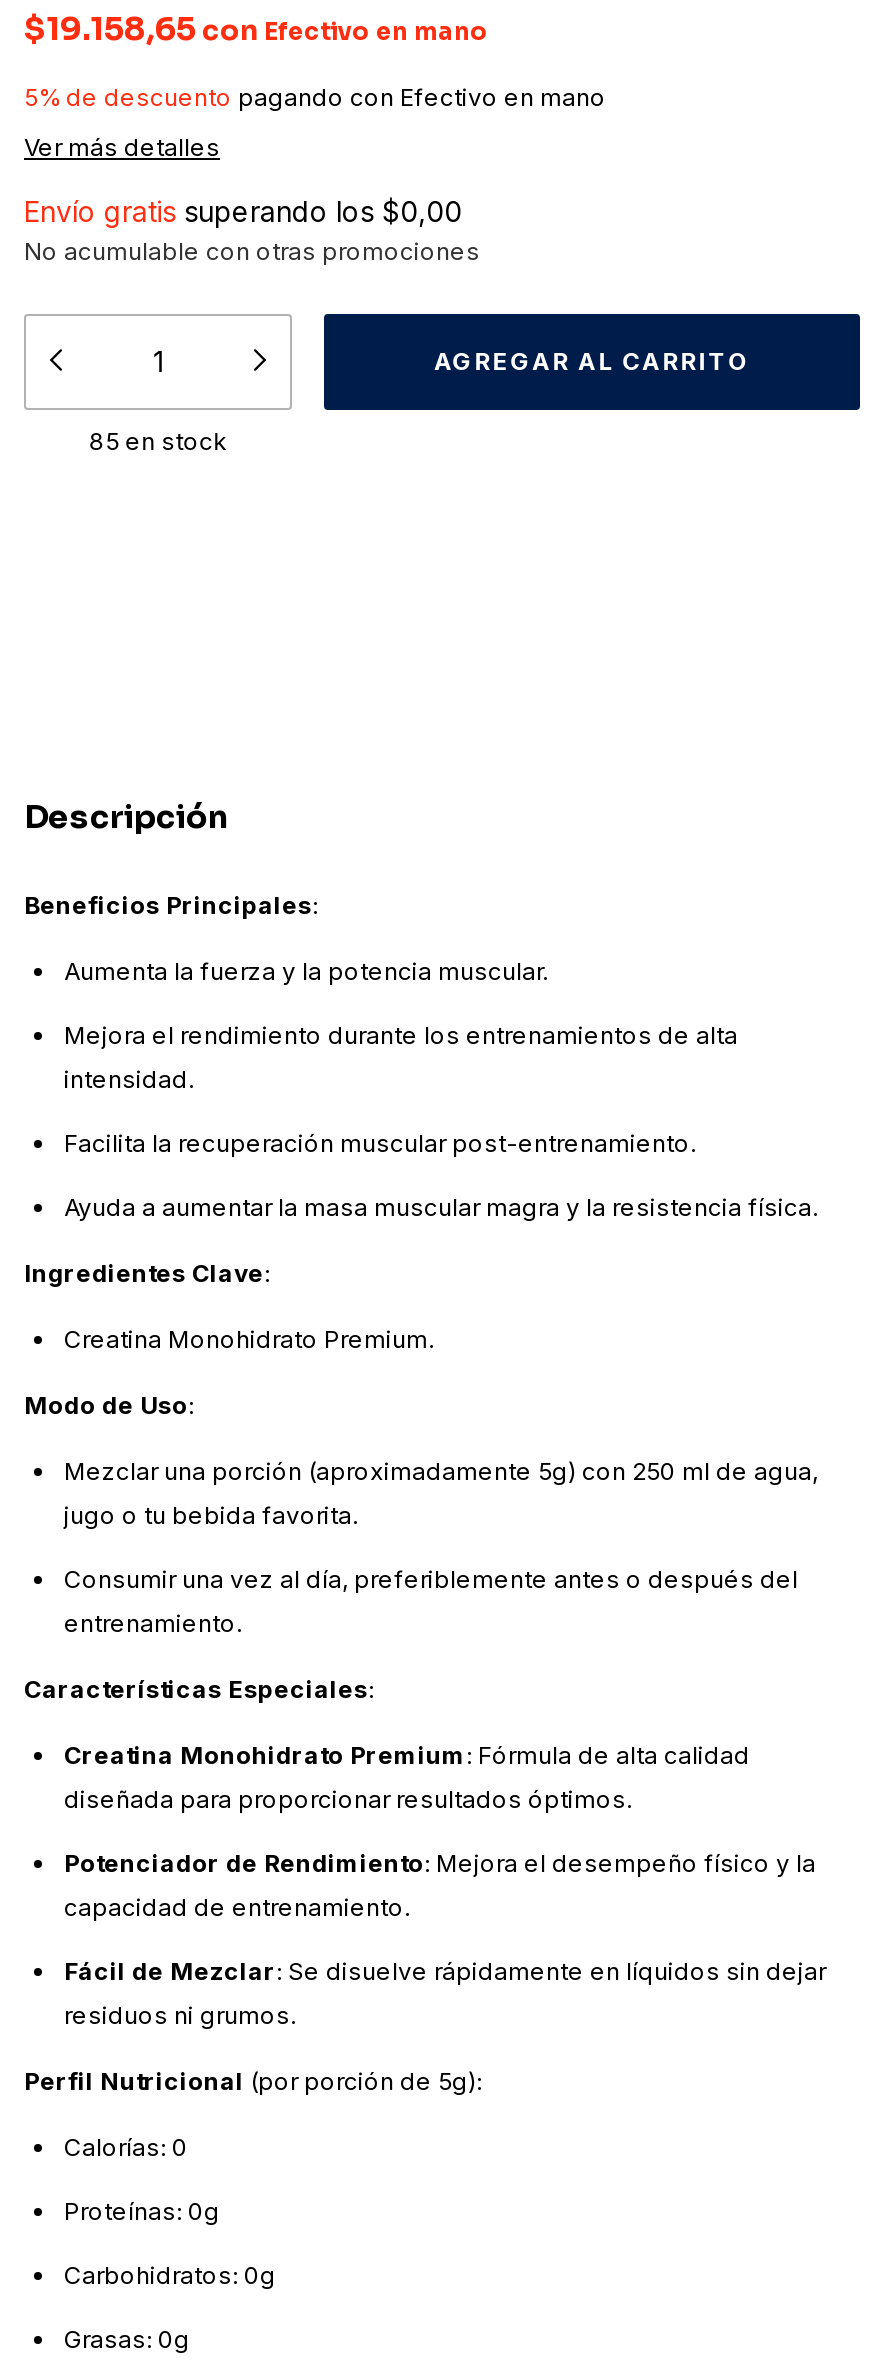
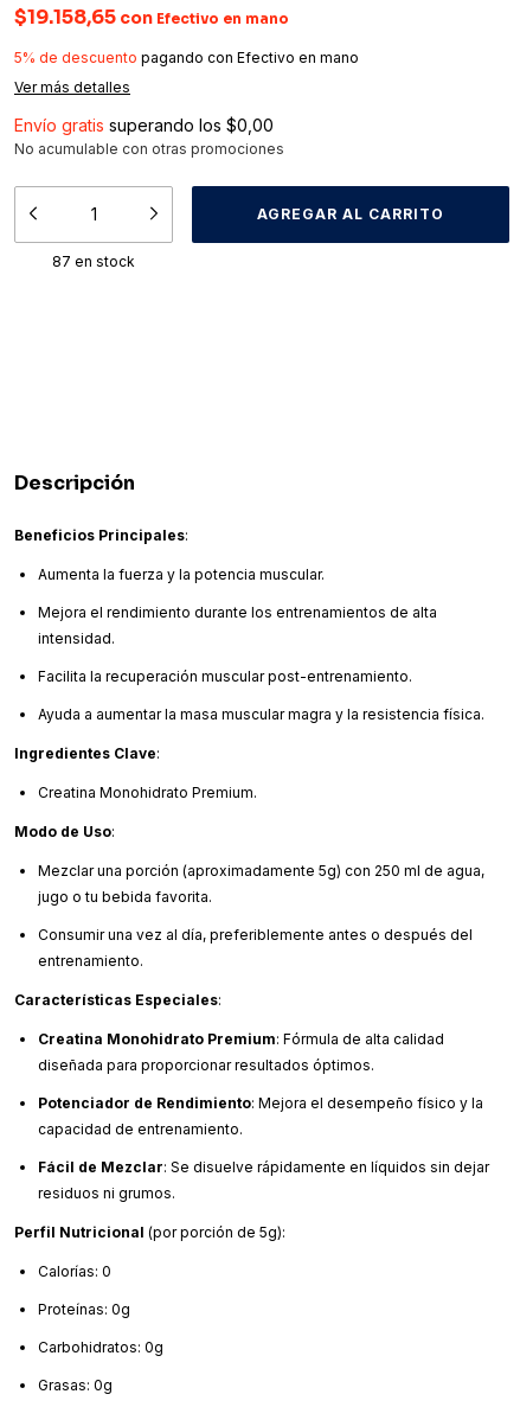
- 85 en stock
+ 87 en stock
